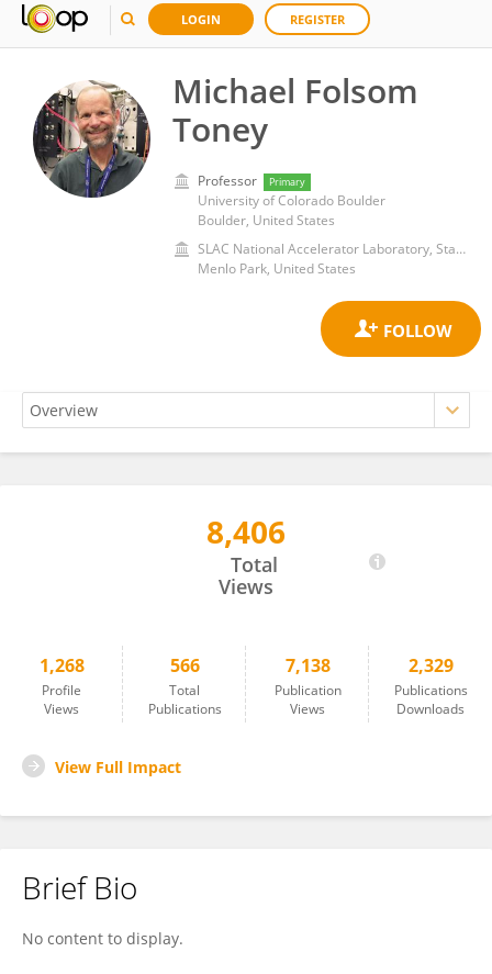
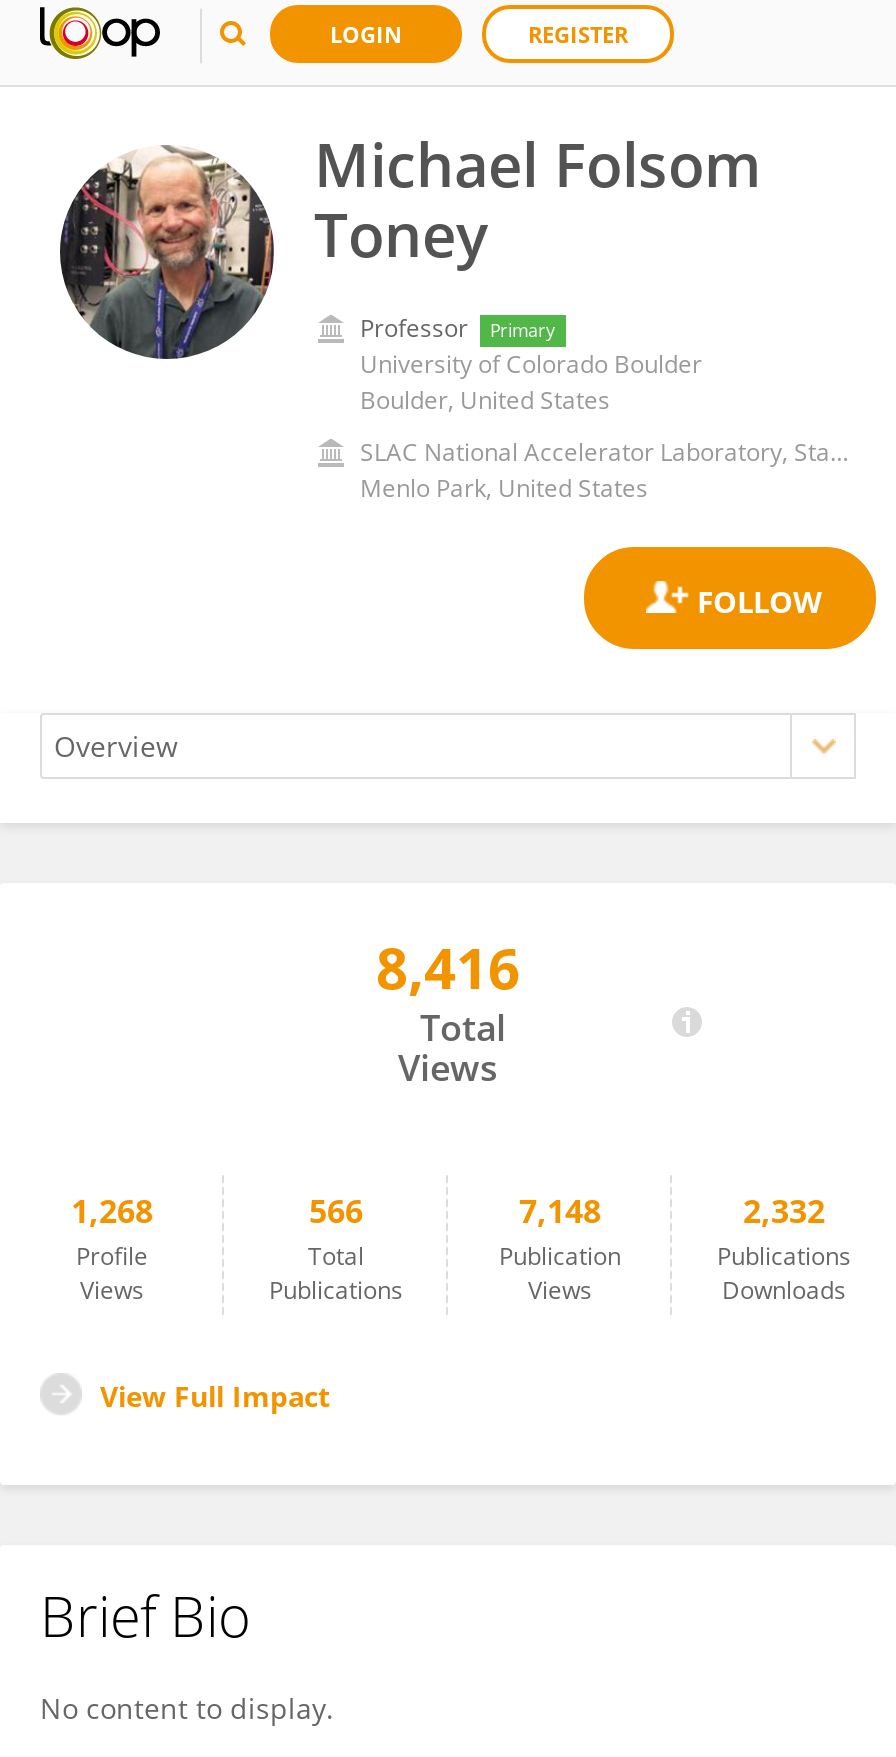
- 8,406
+ 8,416

- 7,138
+ 7,148

- 2,329
+ 2,332
